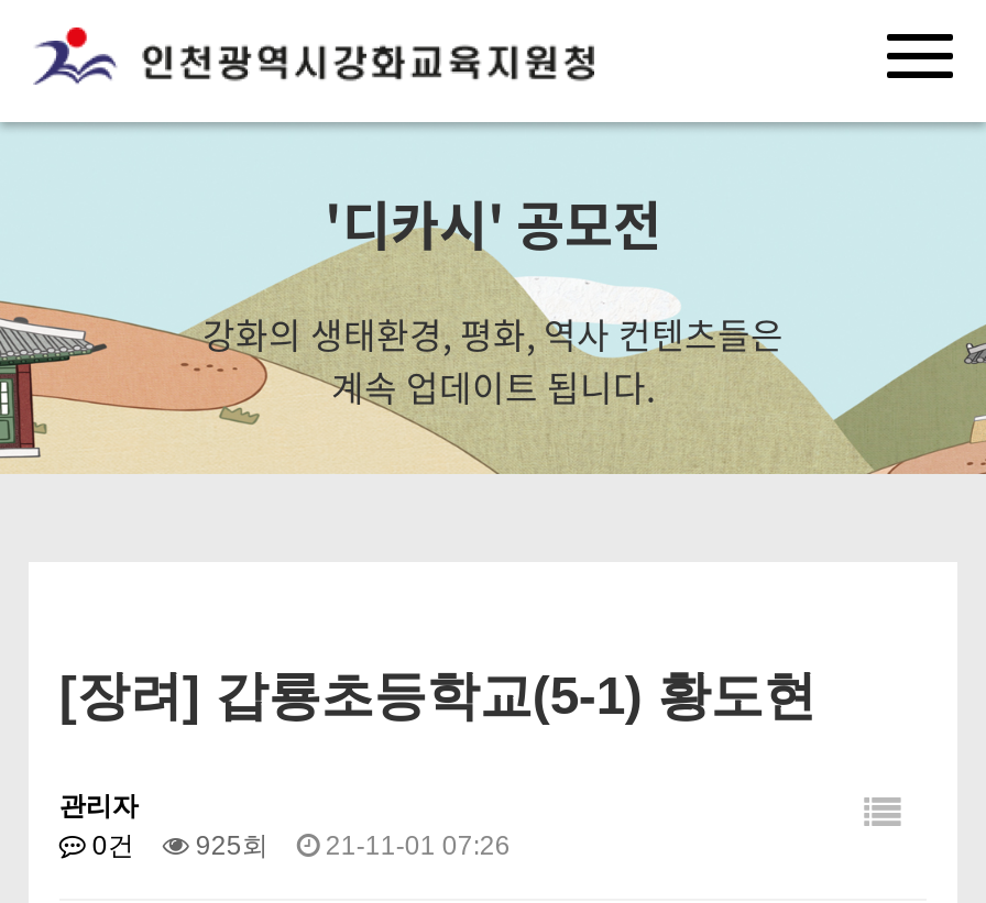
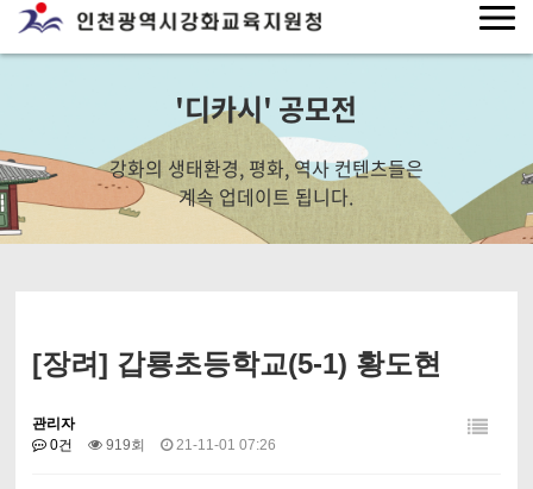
- 0건 925회 21-11-01 07:26
+ 0건 919회 21-11-01 07:26
